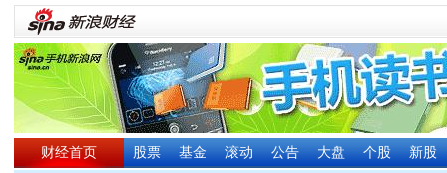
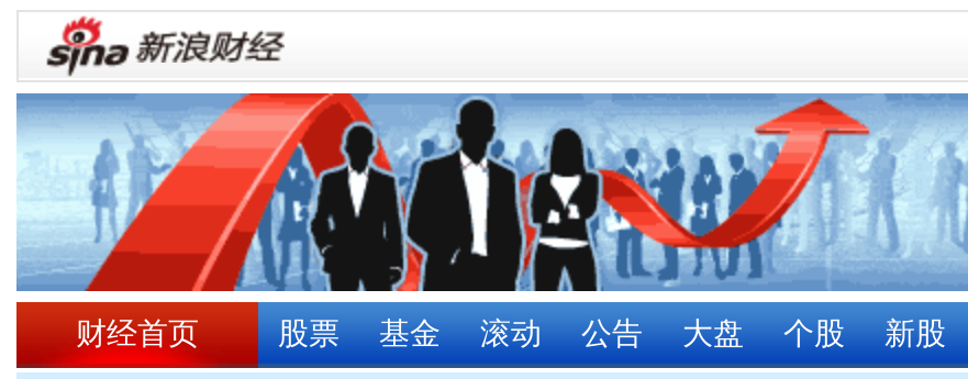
- [image]
+ [image]
